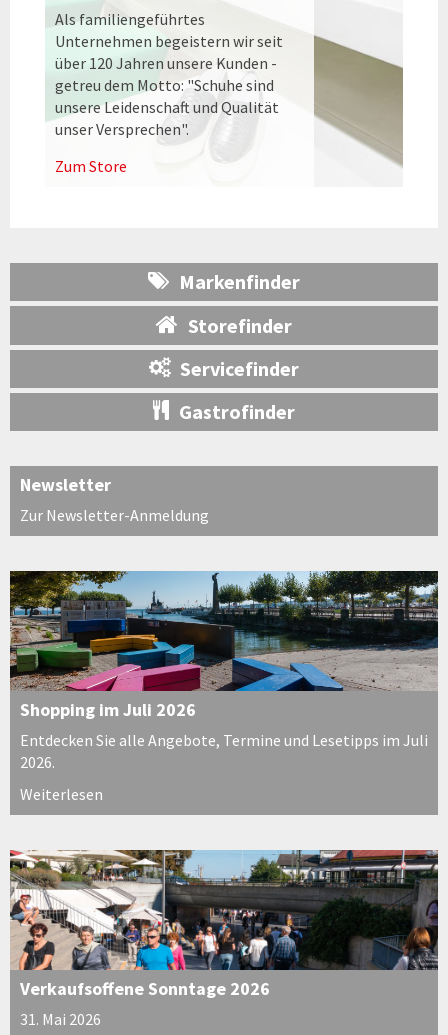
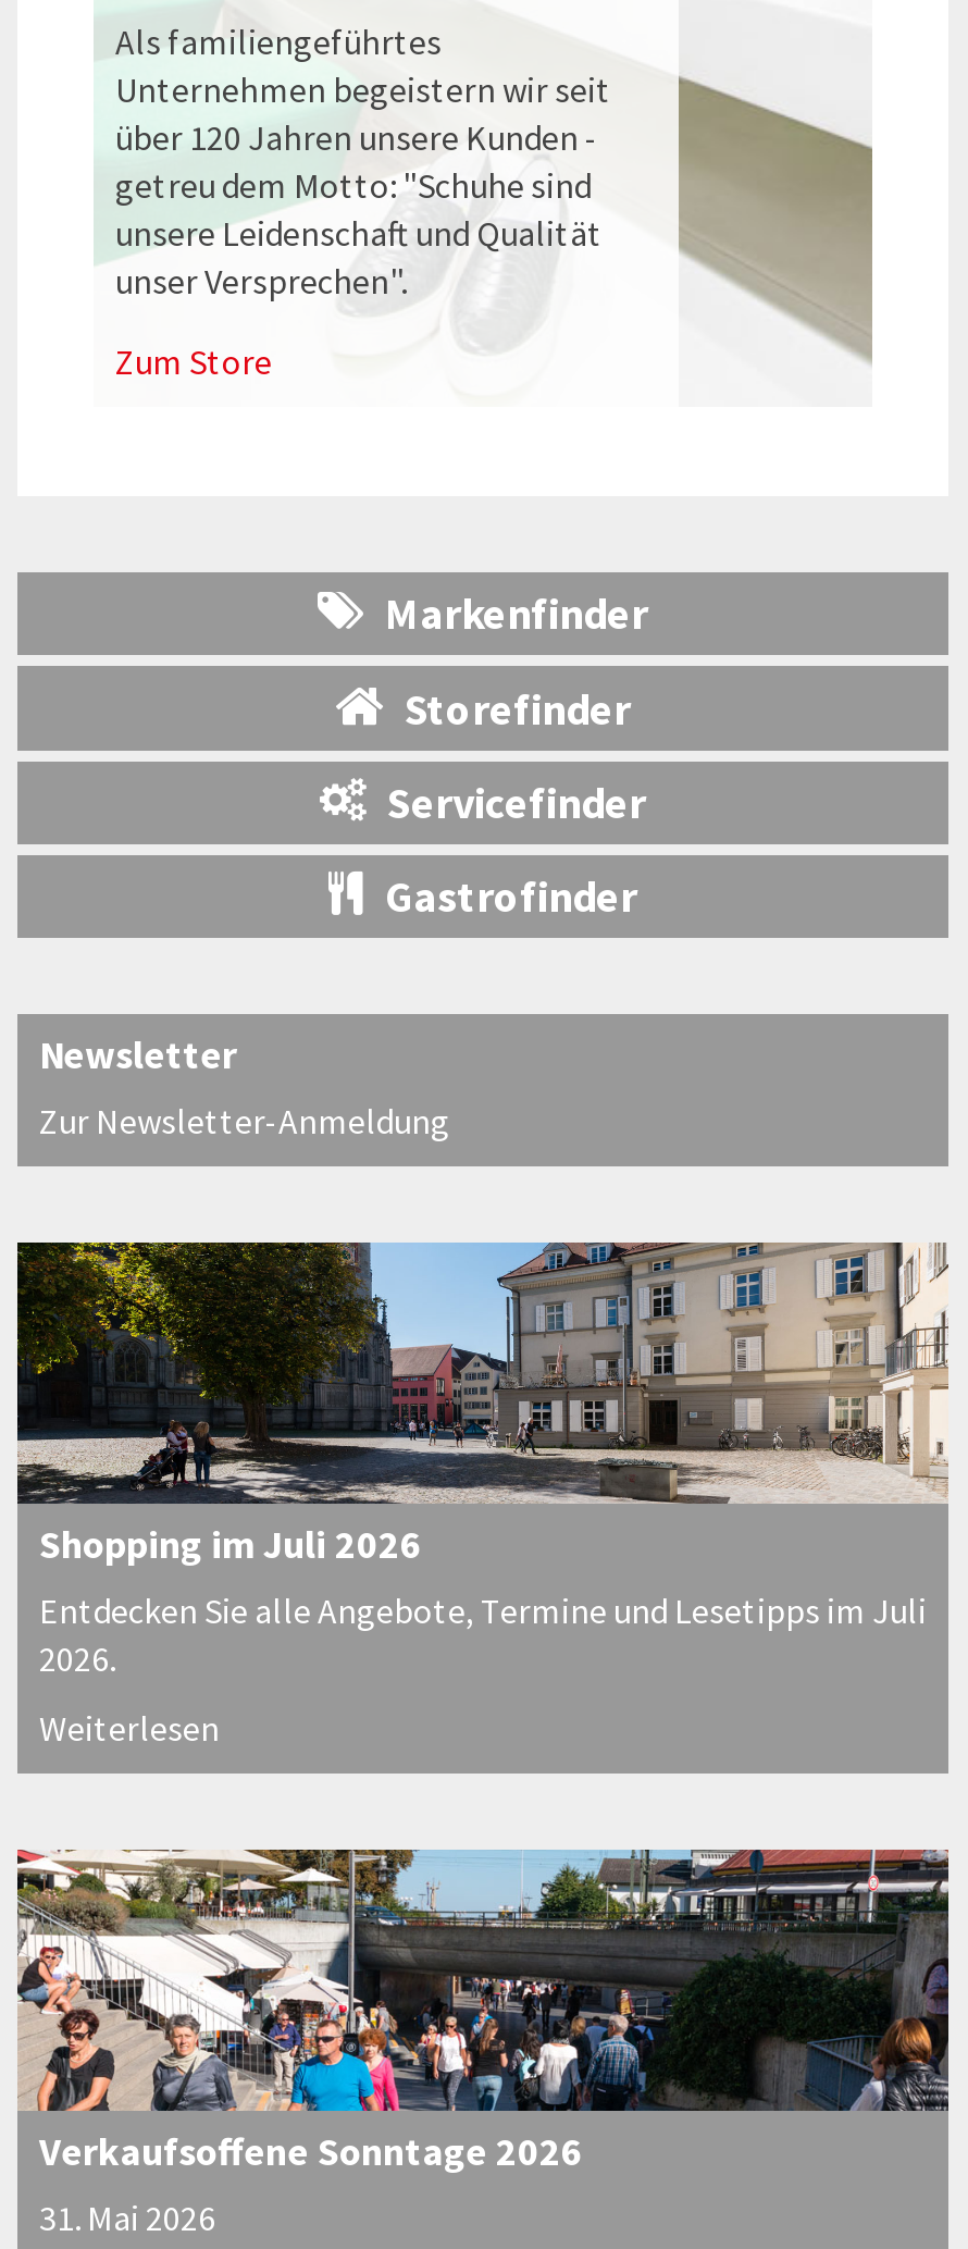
- [image]
+ [image]
